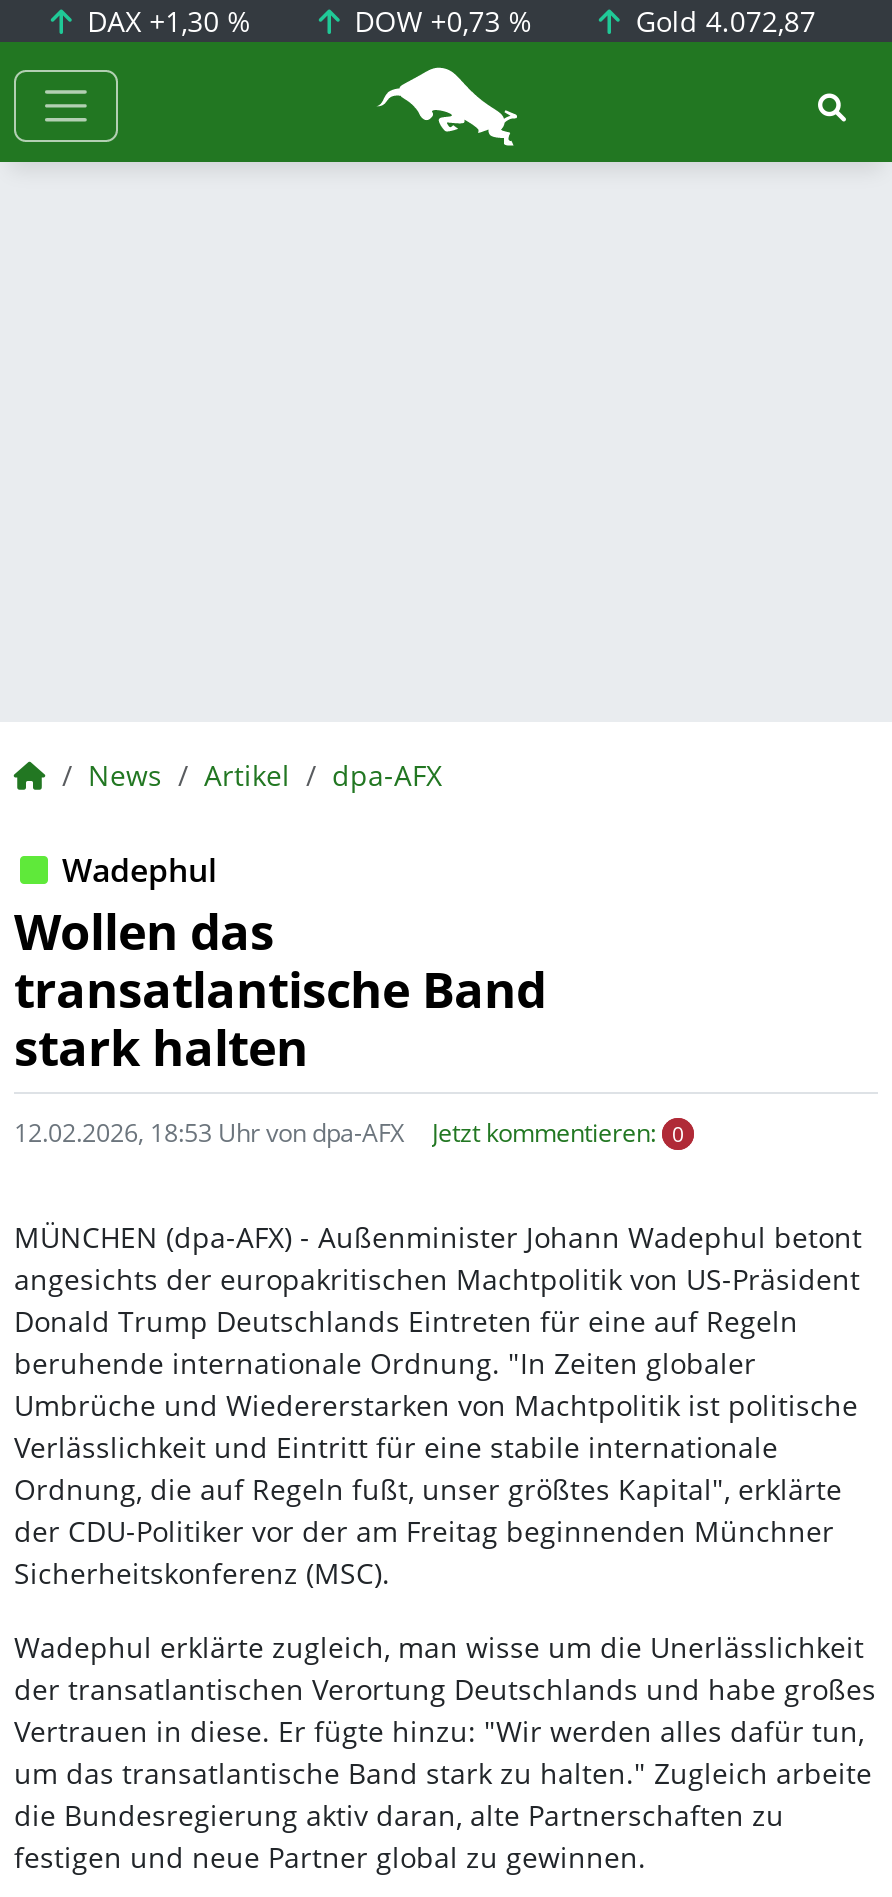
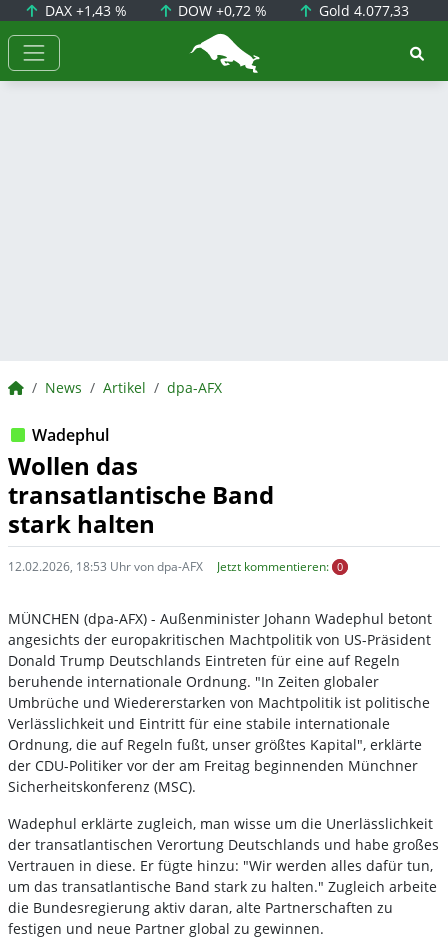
- DAX +1,30 %
+ DAX +1,43 %

- DOW +0,73 %
+ DOW +0,72 %

- Gold 4.072,87
+ Gold 4.077,33
